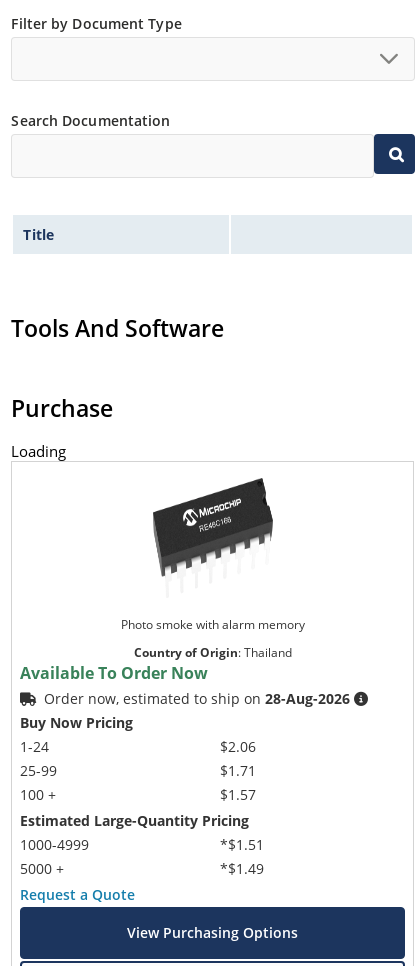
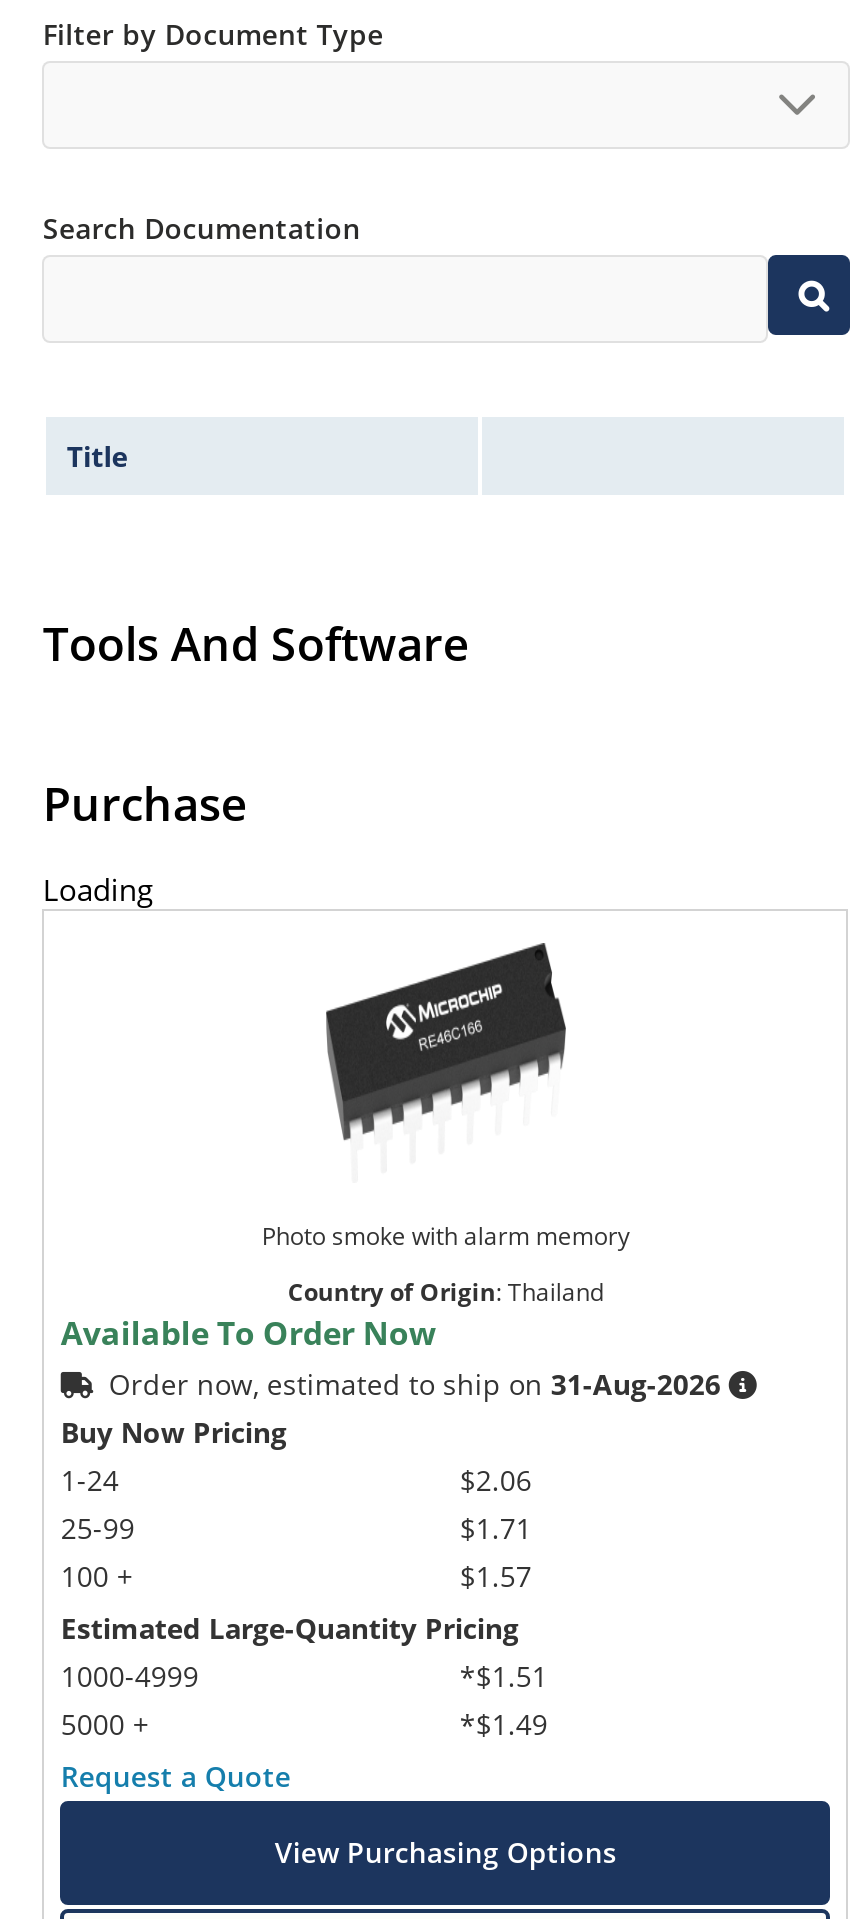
- Order now, estimated to ship on 28-Aug-2026
+ Order now, estimated to ship on 31-Aug-2026
